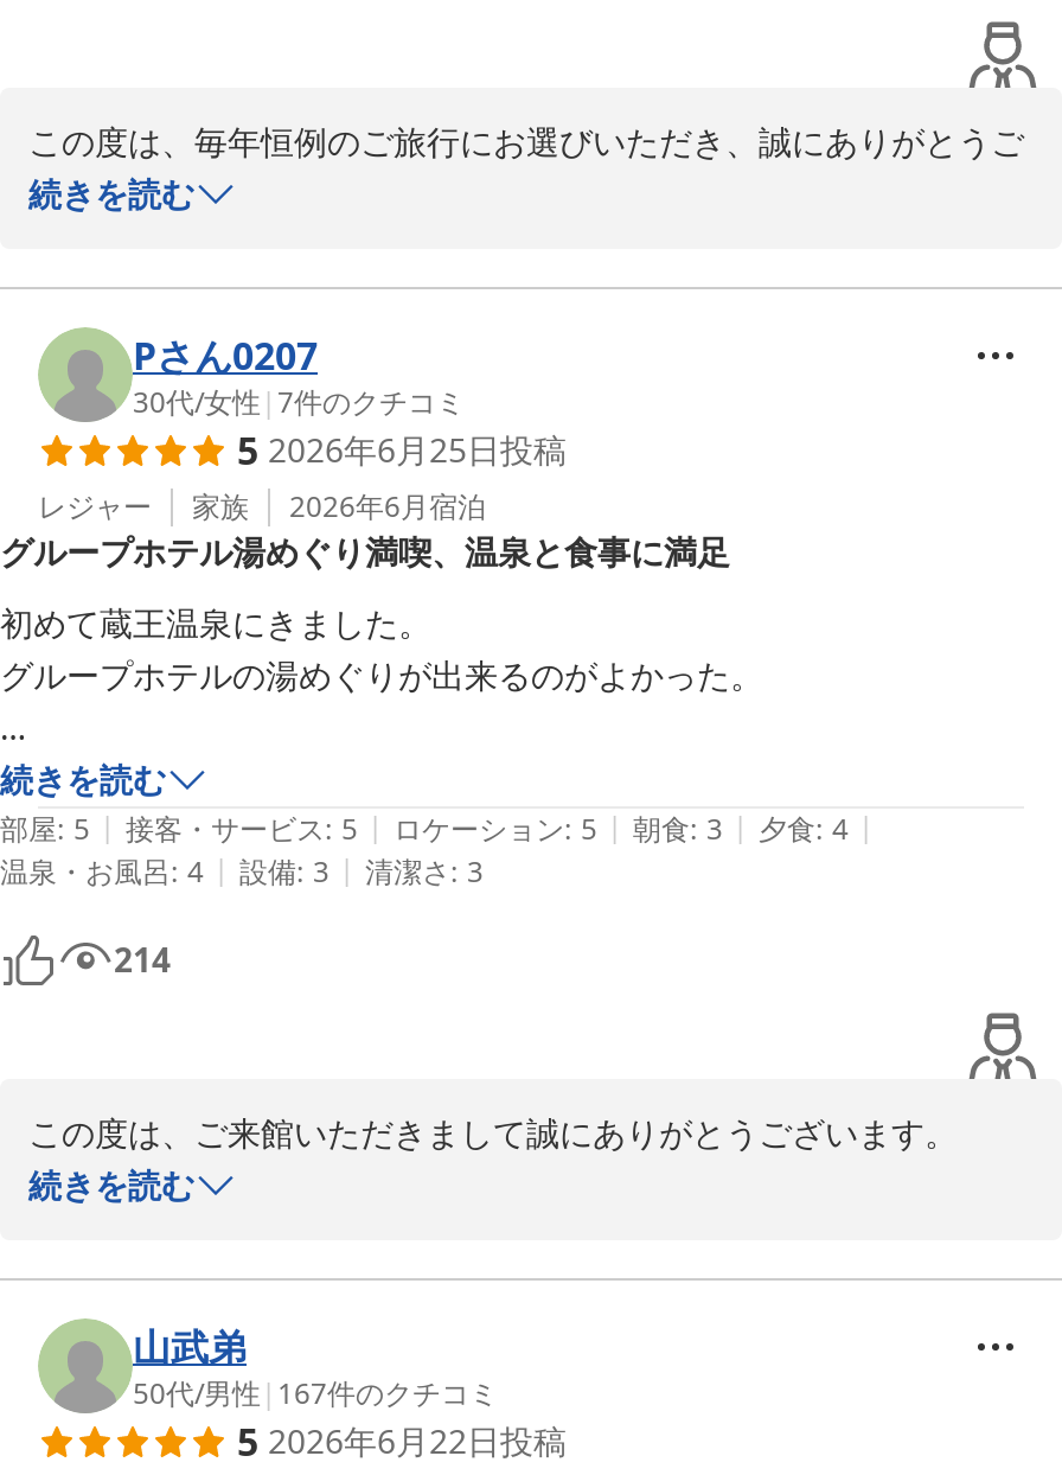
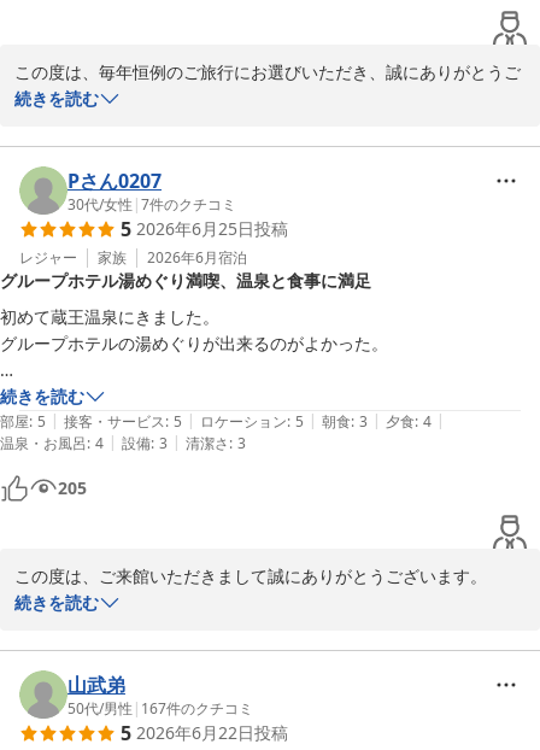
- 214
+ 205
